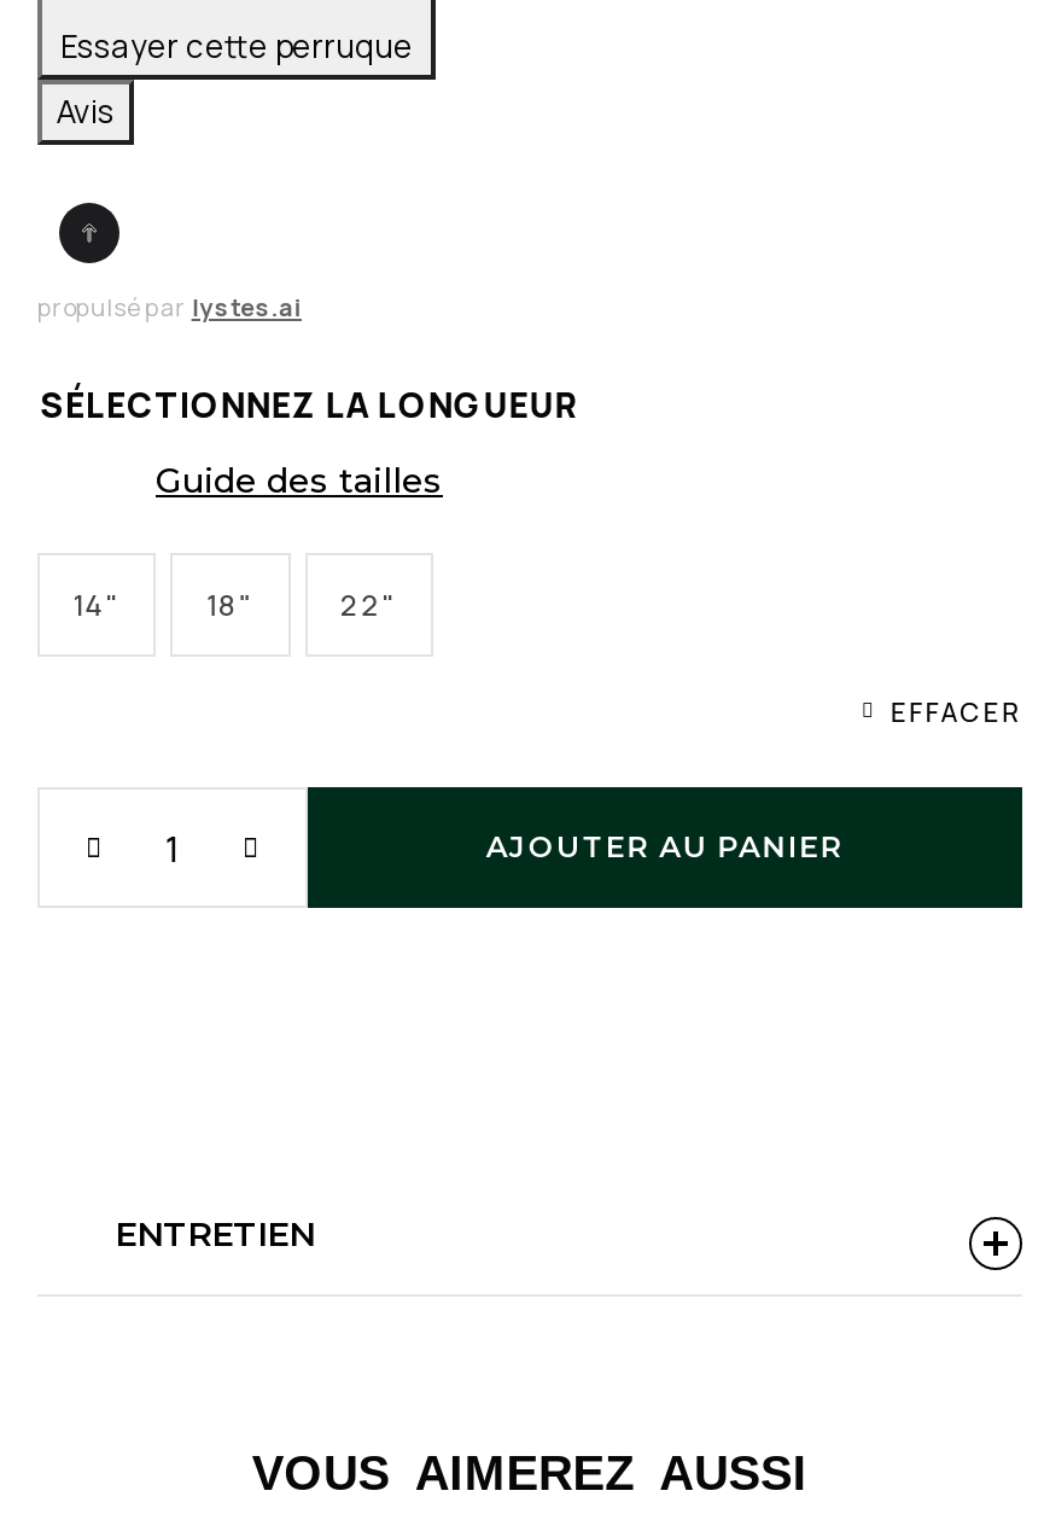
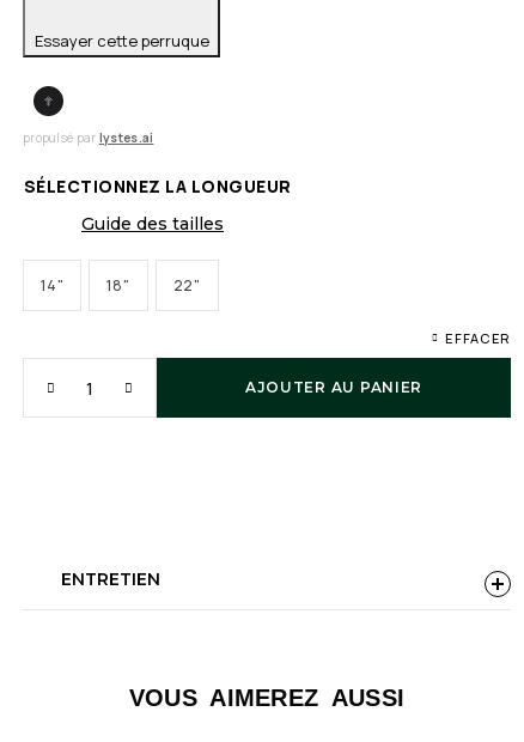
- Avis
